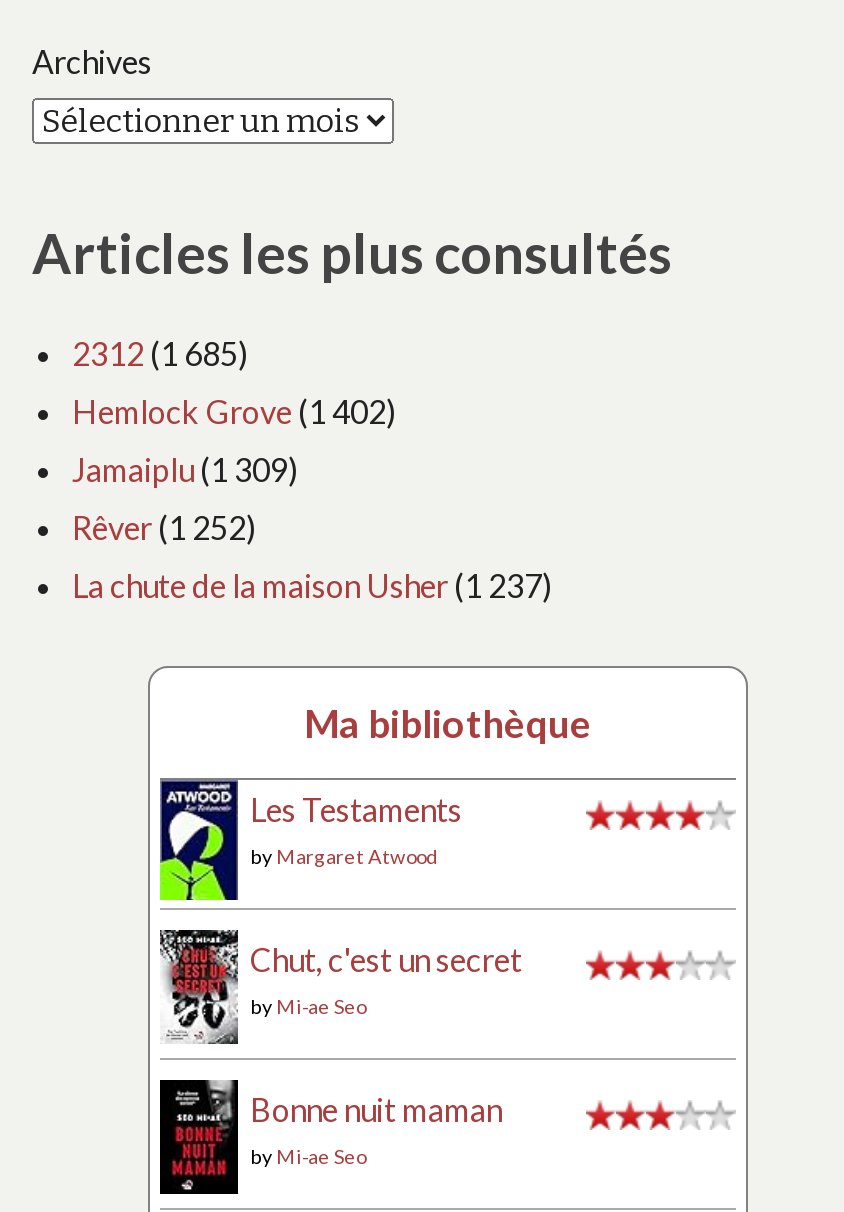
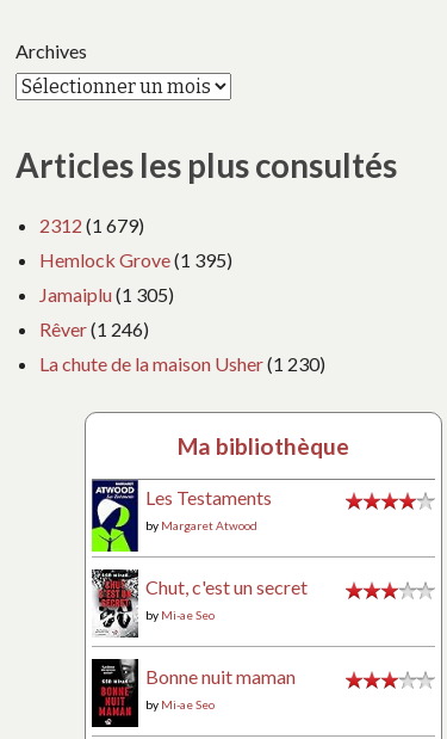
- 2312 (1 685)
+ 2312 (1 679)

- Hemlock Grove (1 402)
+ Hemlock Grove (1 395)

- Jamaiplu (1 309)
+ Jamaiplu (1 305)

- Rêver (1 252)
+ Rêver (1 246)

- La chute de la maison Usher (1 237)
+ La chute de la maison Usher (1 230)
